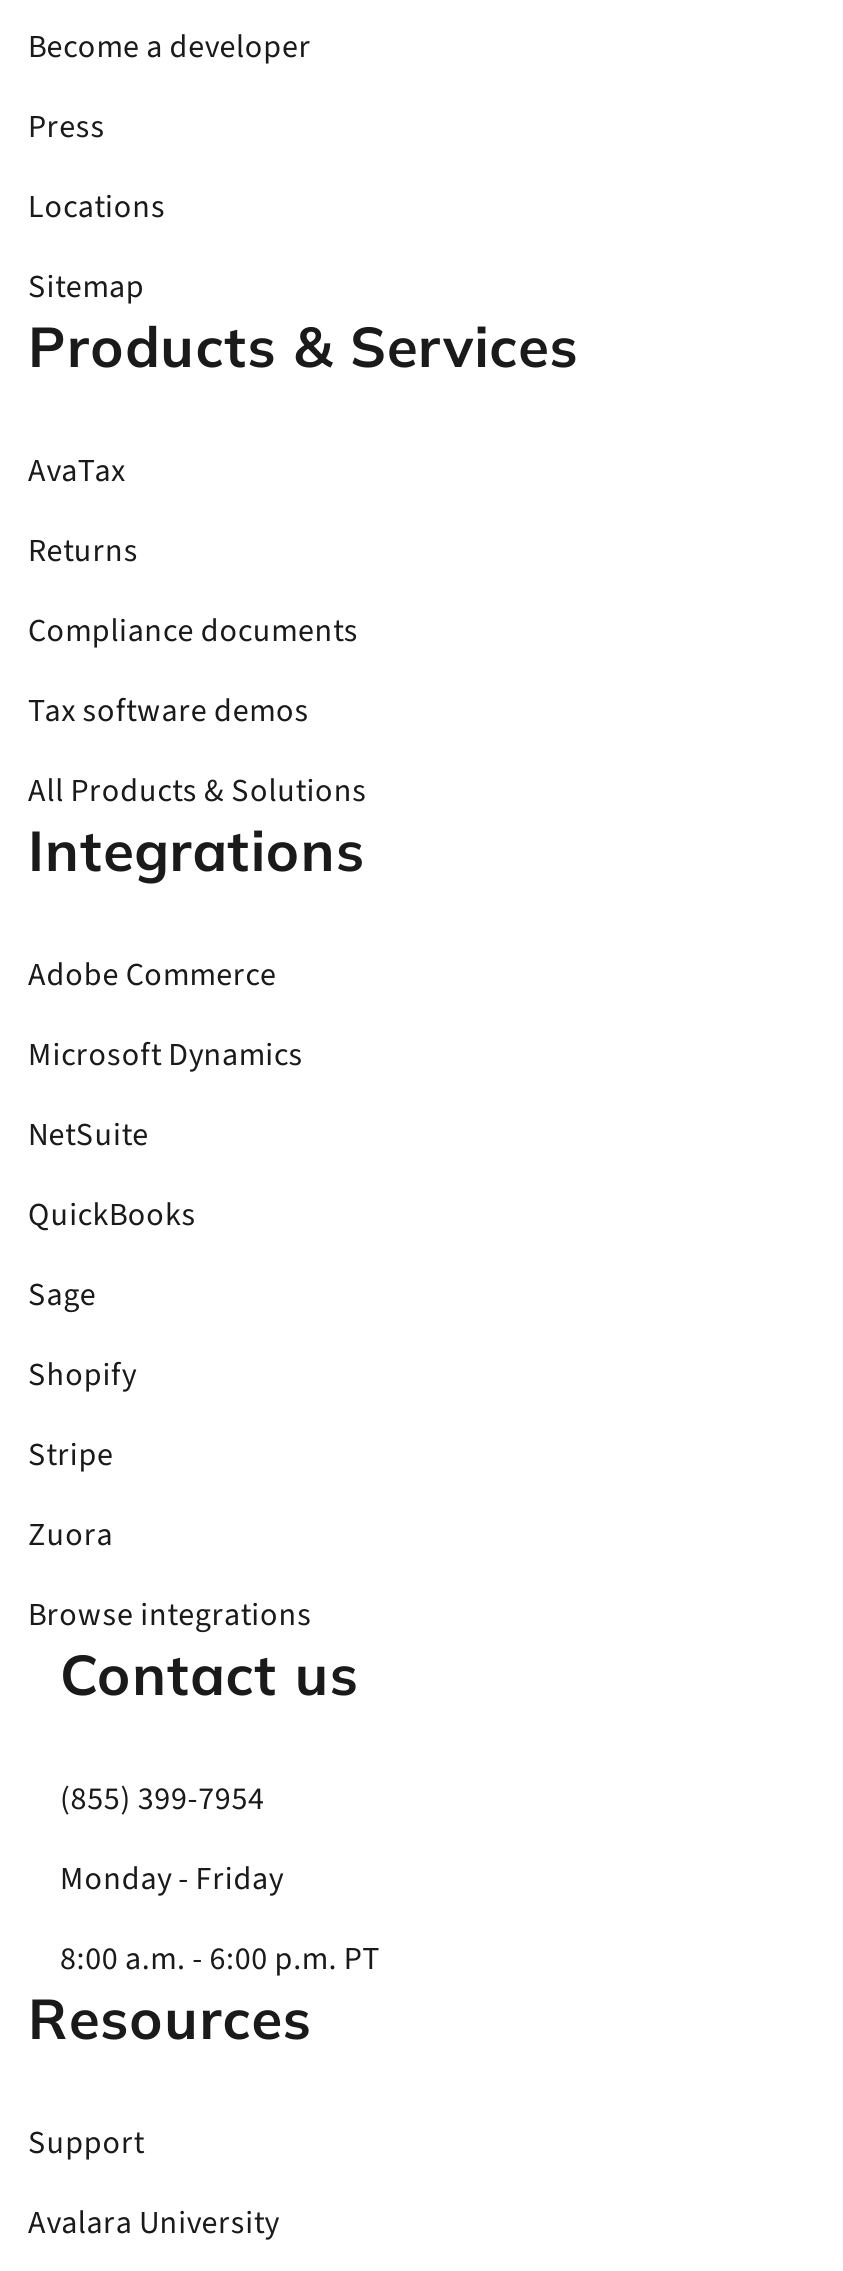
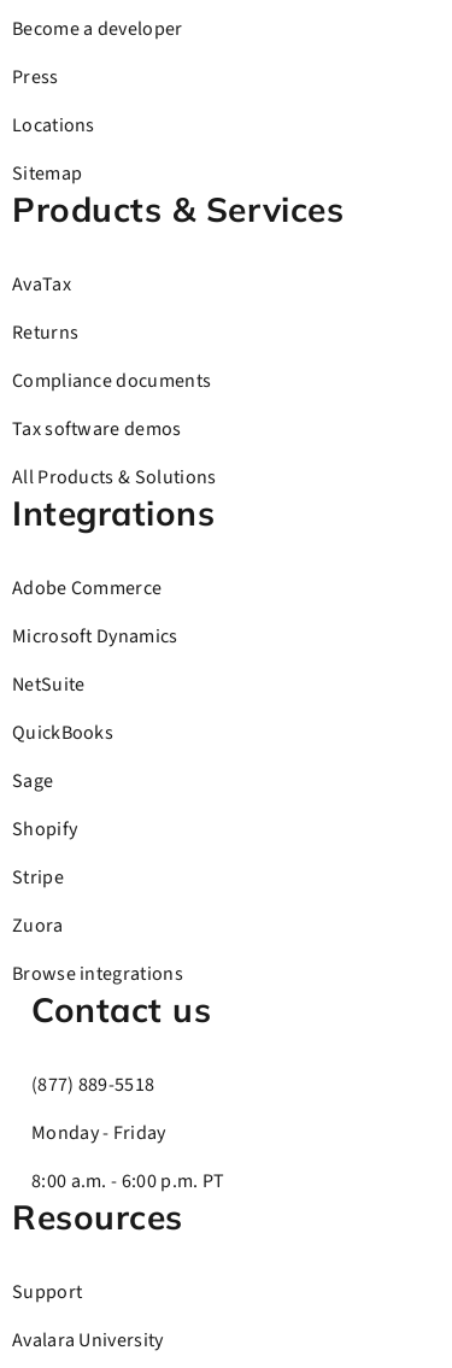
- (855) 399-7954
+ (877) 889-5518
